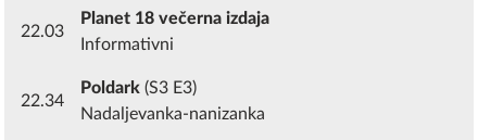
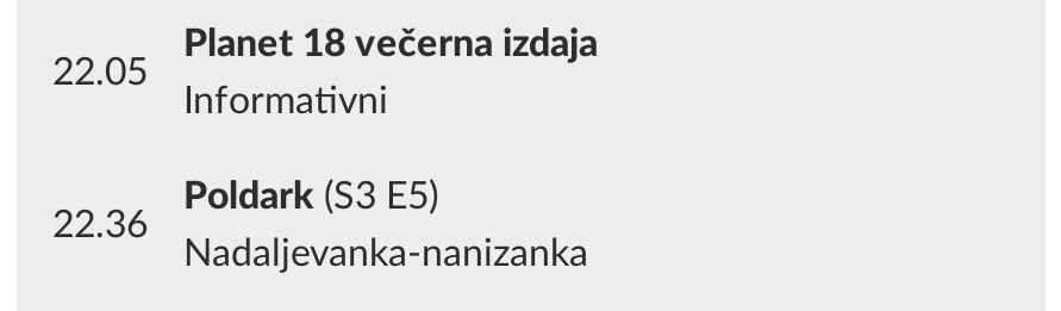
- 22.03
+ 22.05

- Poldark (S3 E3)
+ Poldark (S3 E5)

- 22.34
+ 22.36
